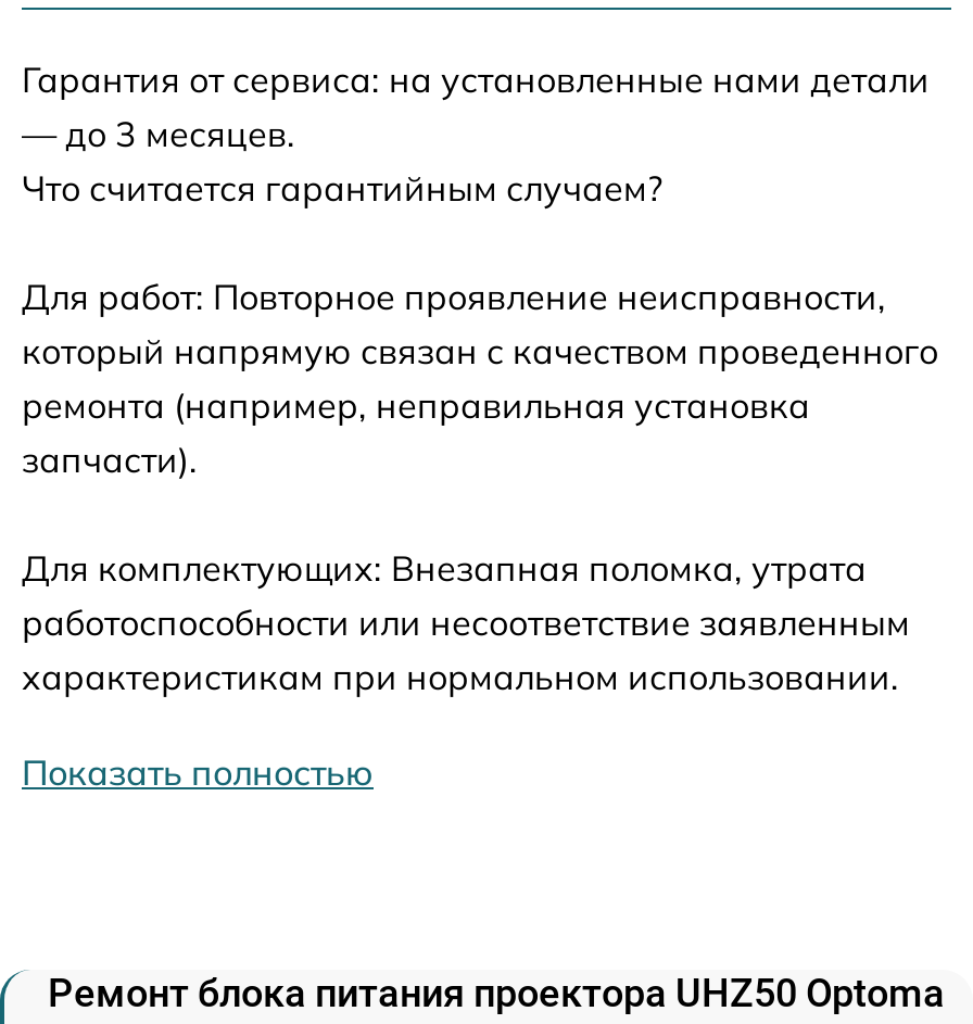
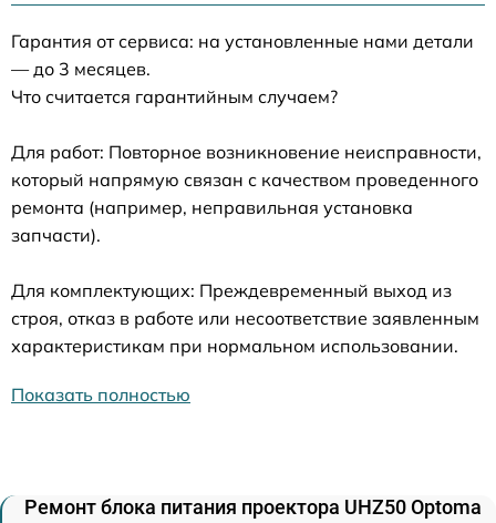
- Для работ: Повторное проявление неисправности,
+ Для работ: Повторное возникновение неисправности,

- Для комплектующих: Внезапная поломка, утрата
- работоспособности или несоответствие заявленным
+ Для комплектующих: Преждевременный выход из
+ строя, отказ в работе или несоответствие заявленным
